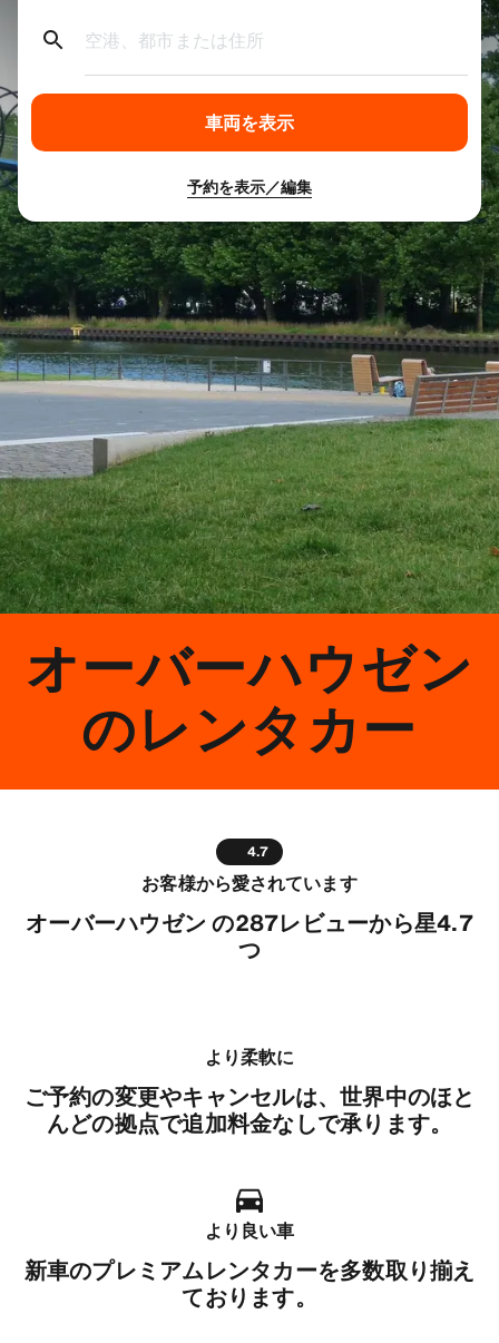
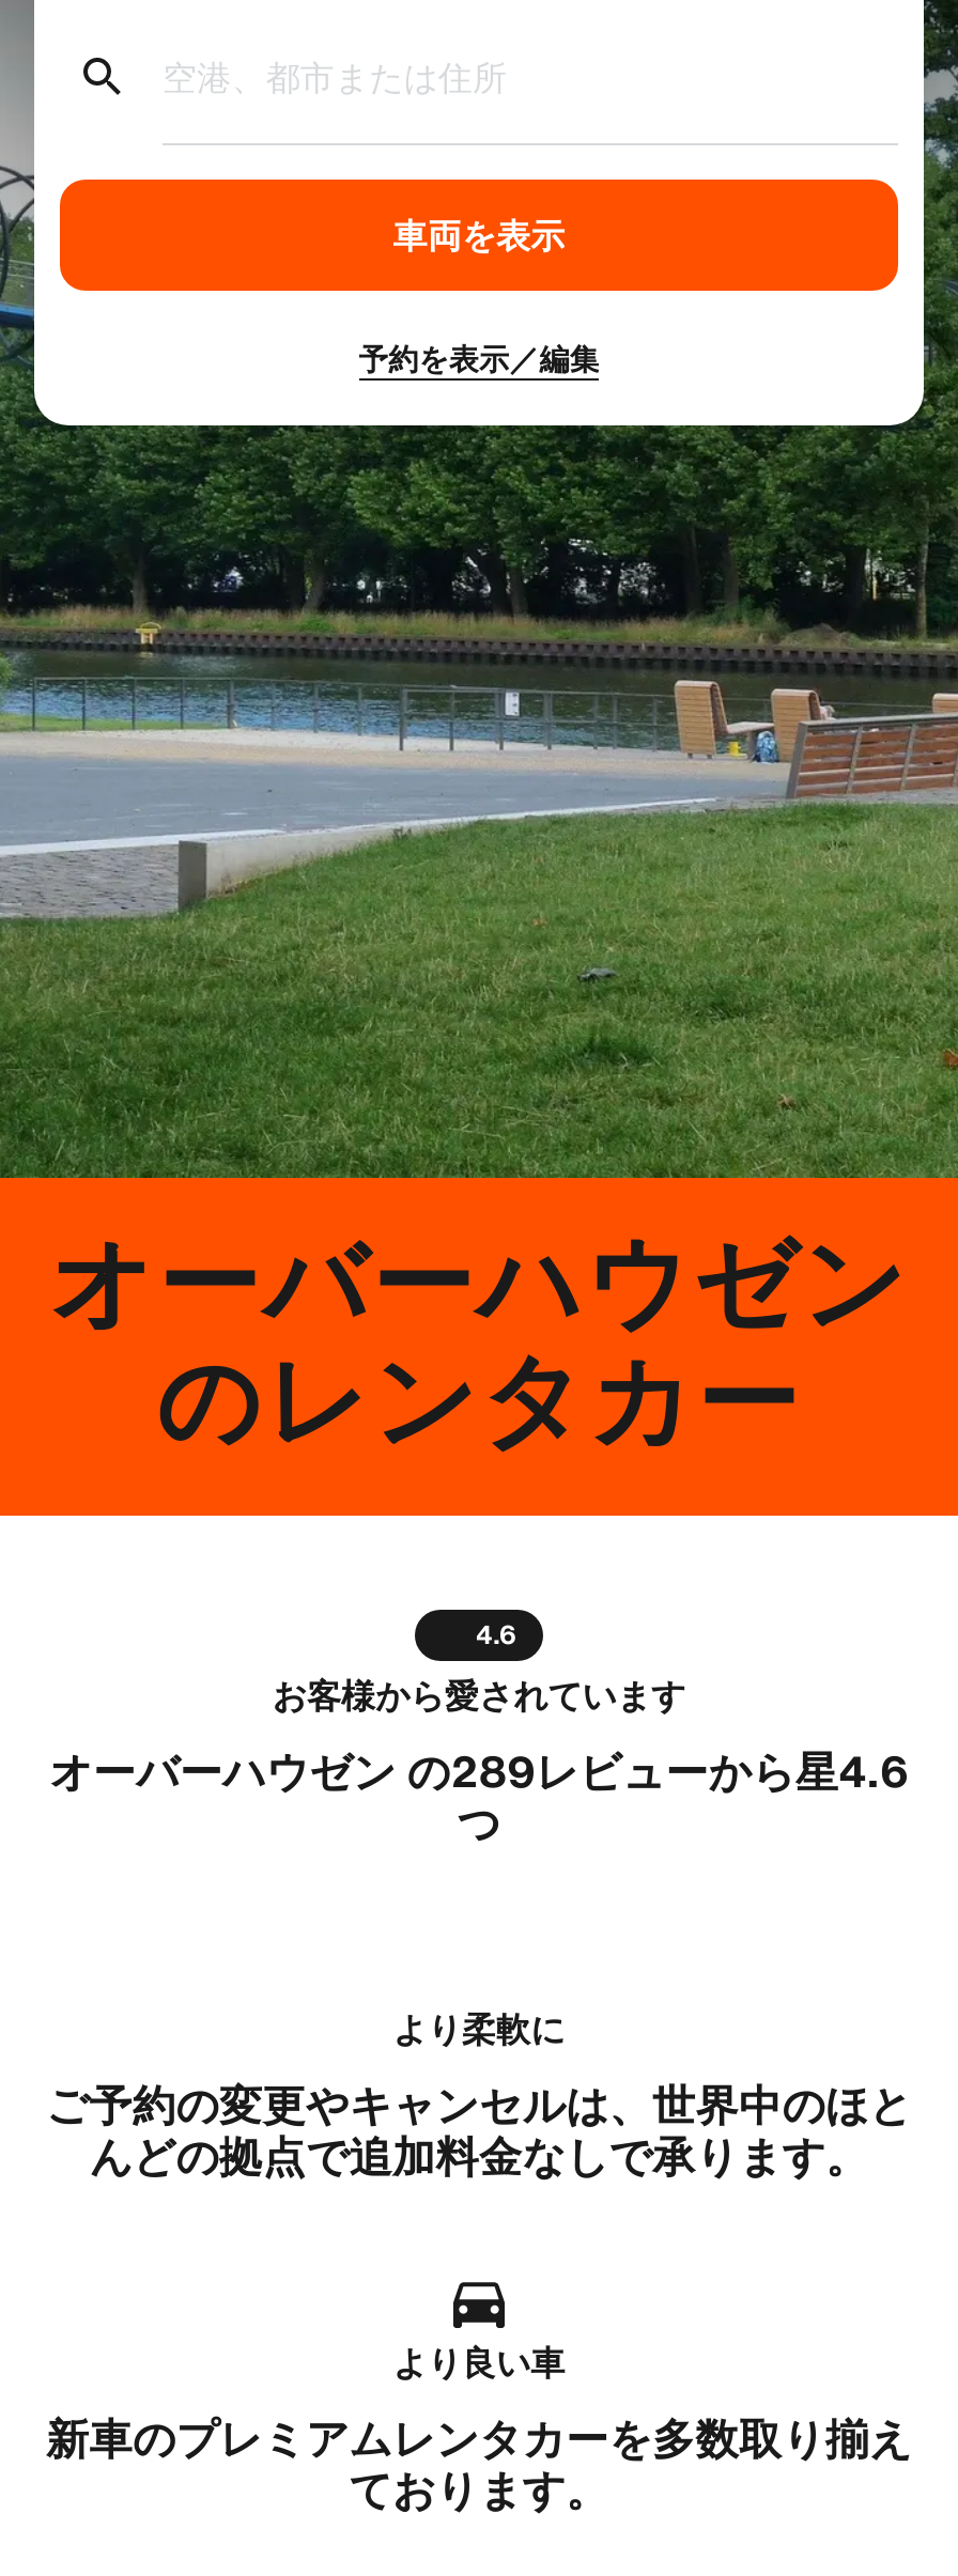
- 4.7
+ 4.6

- オーバーハウゼン の287レビューから星4.7
+ オーバーハウゼン の289レビューから星4.6
